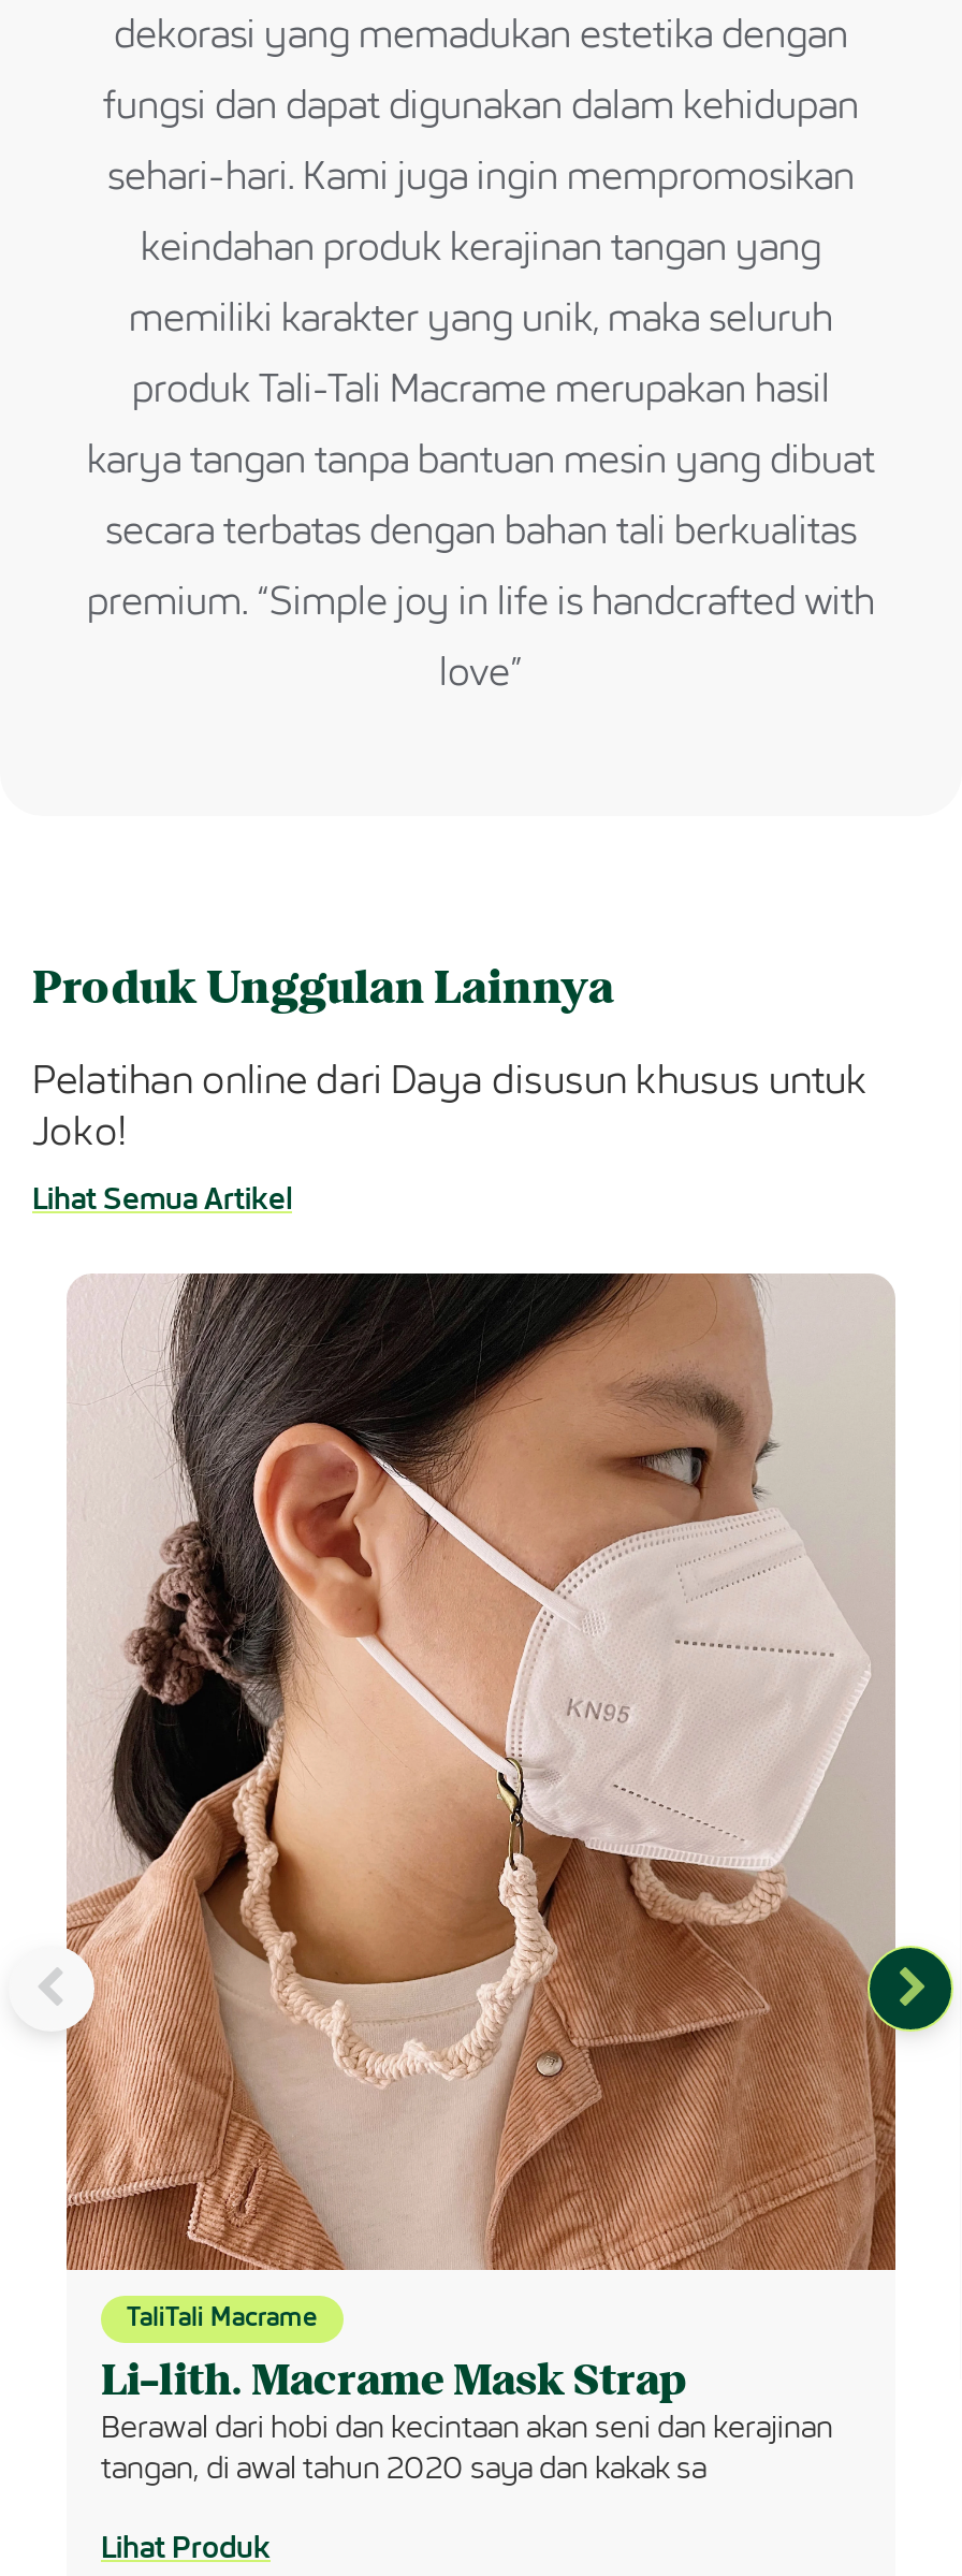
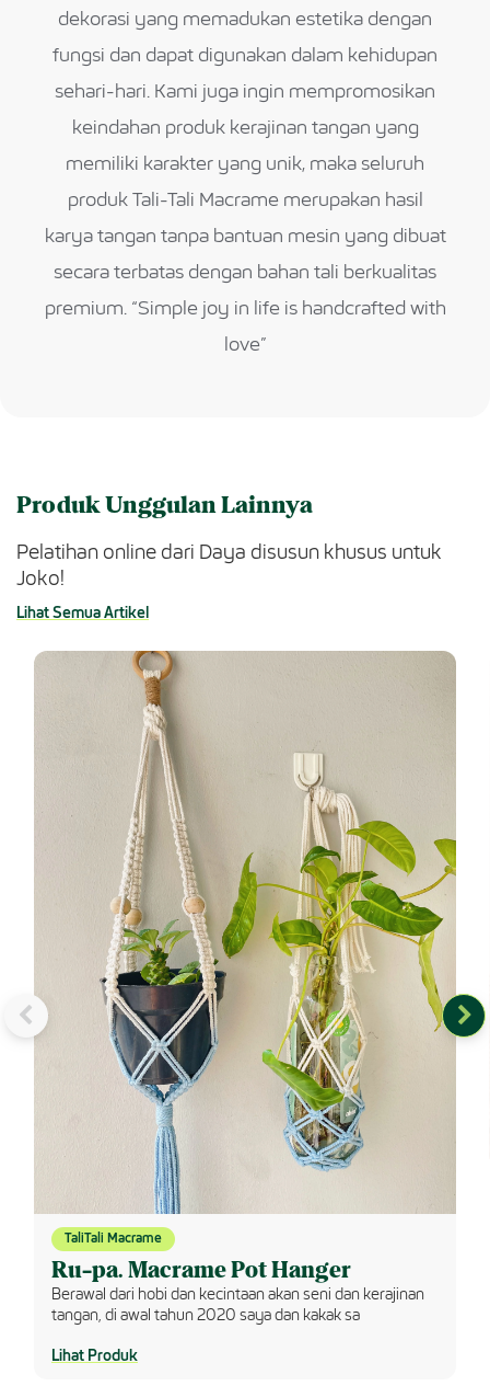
- [image]
+ [image]

- Li-lith. Macrame Mask Strap
+ Ru-pa. Macrame Pot Hanger
